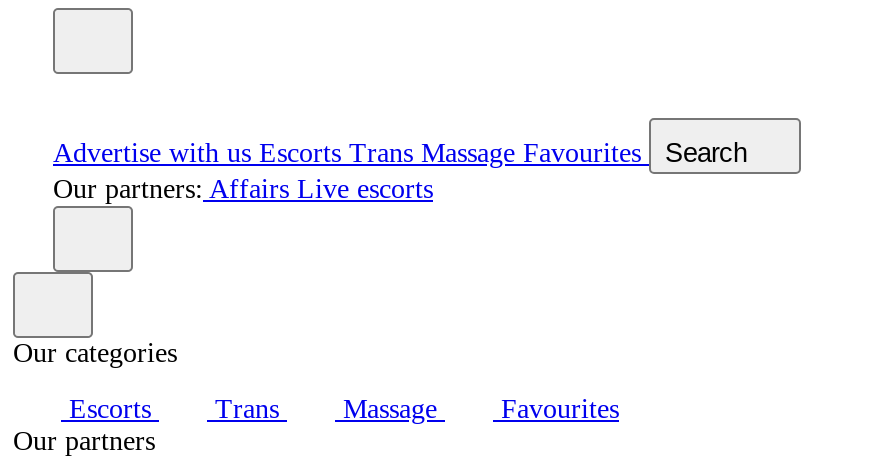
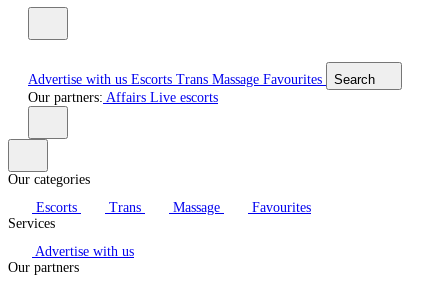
+ Services
+ Advertise with us
